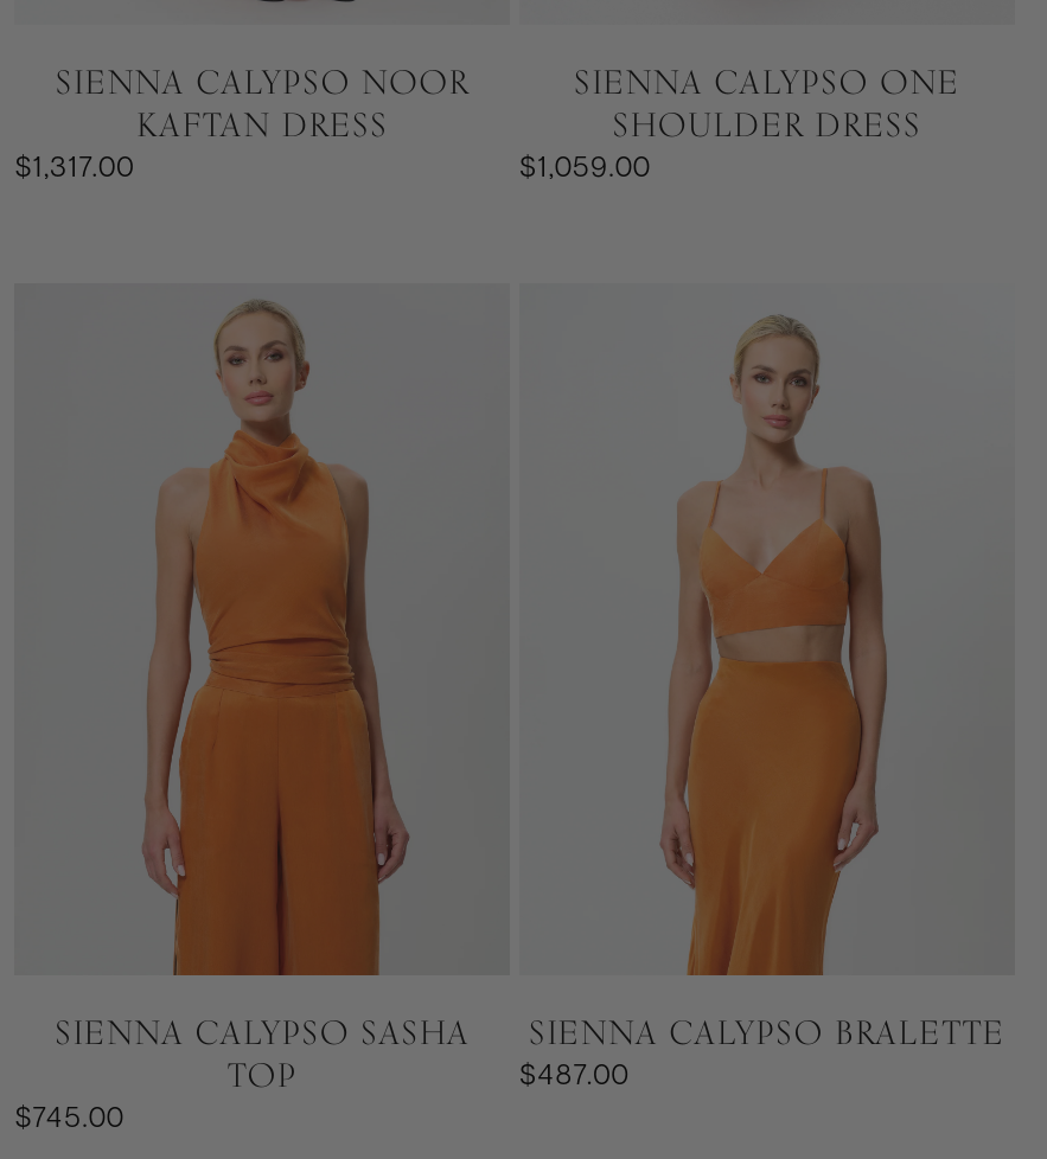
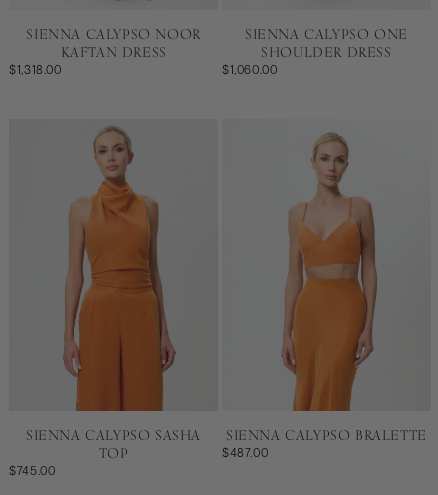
- $1,317.00
+ $1,318.00

- $1,059.00
+ $1,060.00
